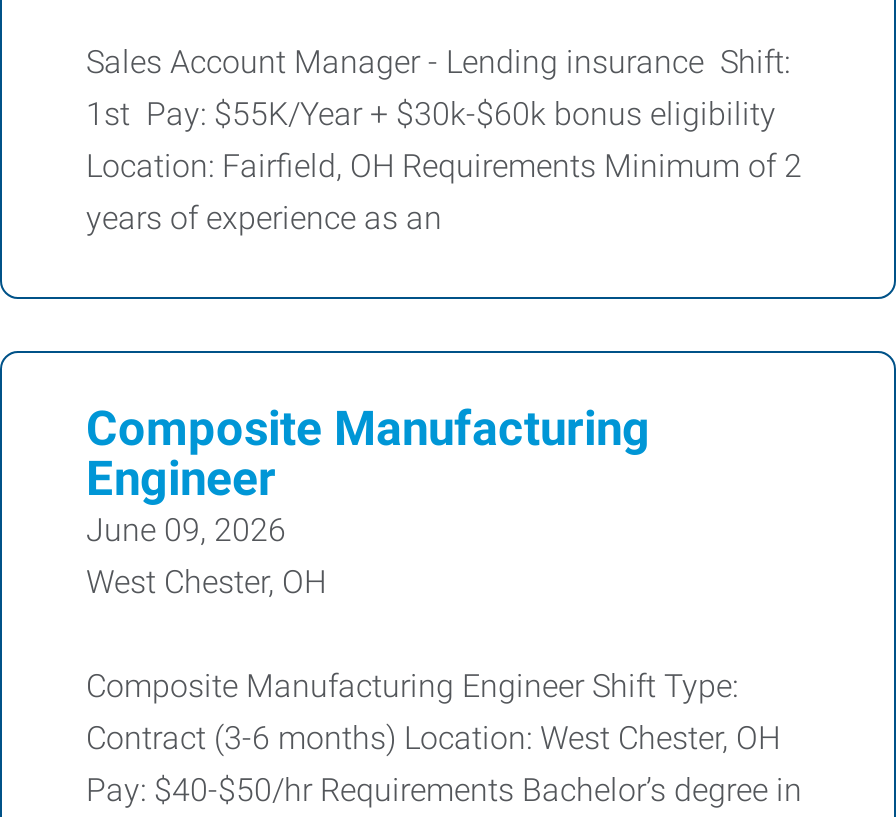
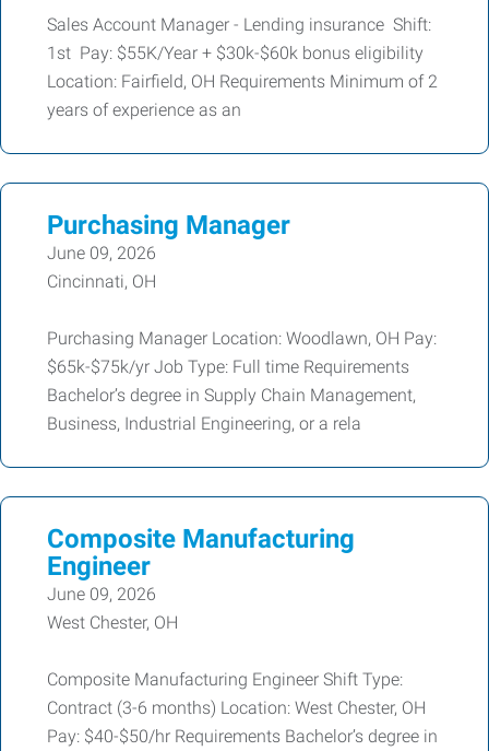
+ Purchasing Manager
+ June 09, 2026
+ Cincinnati, OH
+ Purchasing Manager Location: Woodlawn, OH Pay:
+ $65k-$75k/yr Job Type: Full time Requirements
+ Bachelor’s degree in Supply Chain Management,
+ Business, Industrial Engineering, or a rela
